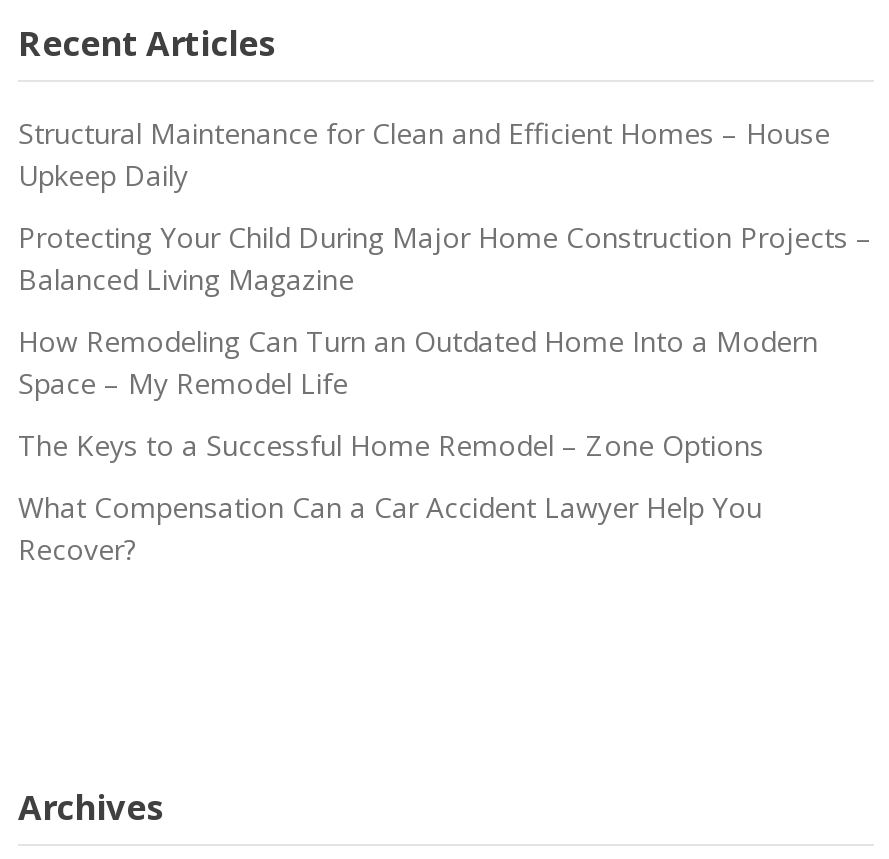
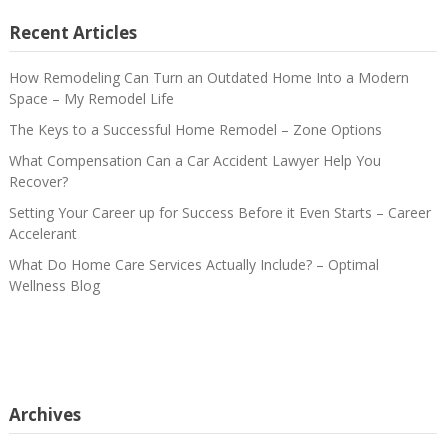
- Structural Maintenance for Clean and Efficient Homes – House
- Upkeep Daily
- Protecting Your Child During Major Home Construction Projects –
- Balanced Living Magazine

moved up: How Remodeling Can Turn an Outdated Home Into a Modern | Space – My Remodel Life | The Keys to a Successful Home Remodel – Zone Options | What Compensation Can a Car Accident Lawyer Help You | Recover?

+ Setting Your Career up for Success Before it Even Starts – Career
+ Accelerant
+ What Do Home Care Services Actually Include? – Optimal
+ Wellness Blog
